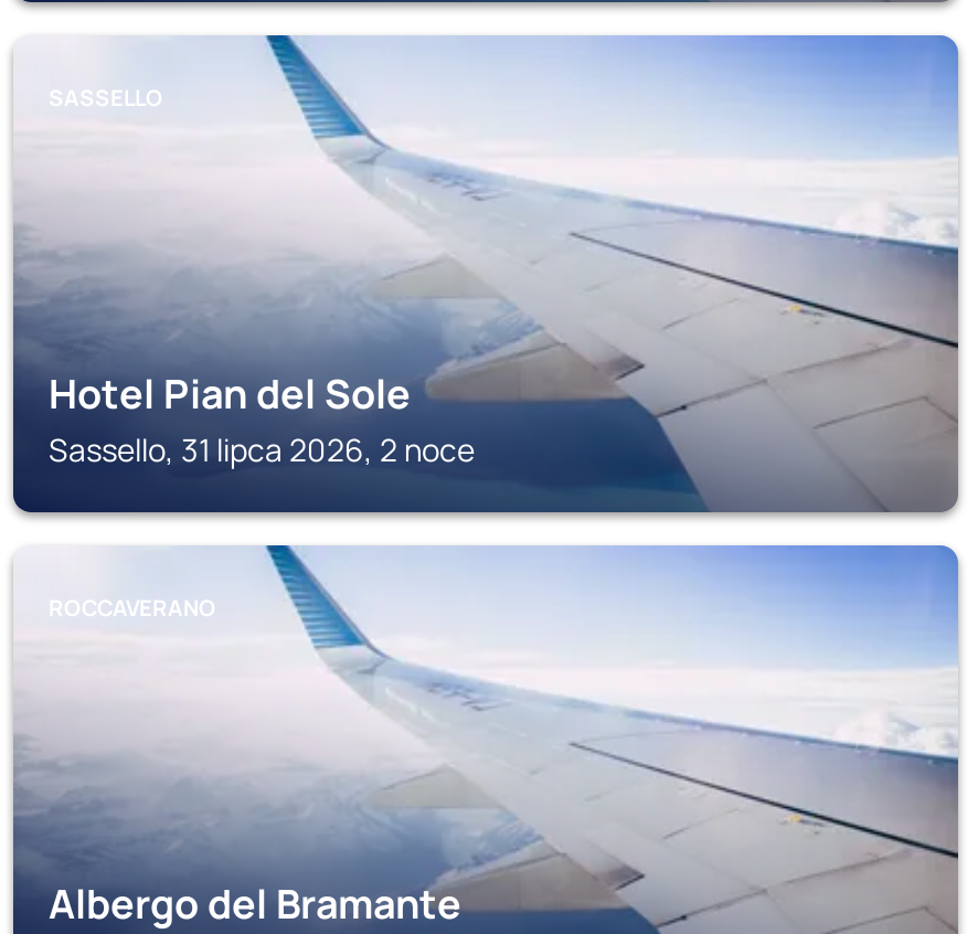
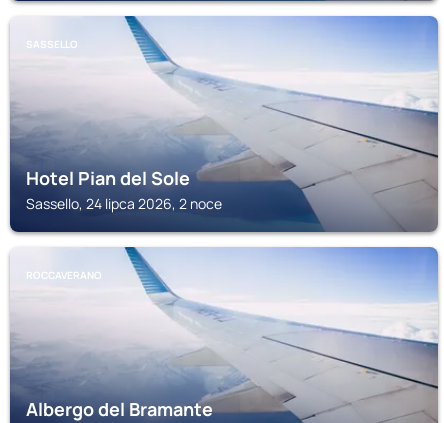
- Sassello, 31 lipca 2026, 2 noce
+ Sassello, 24 lipca 2026, 2 noce
